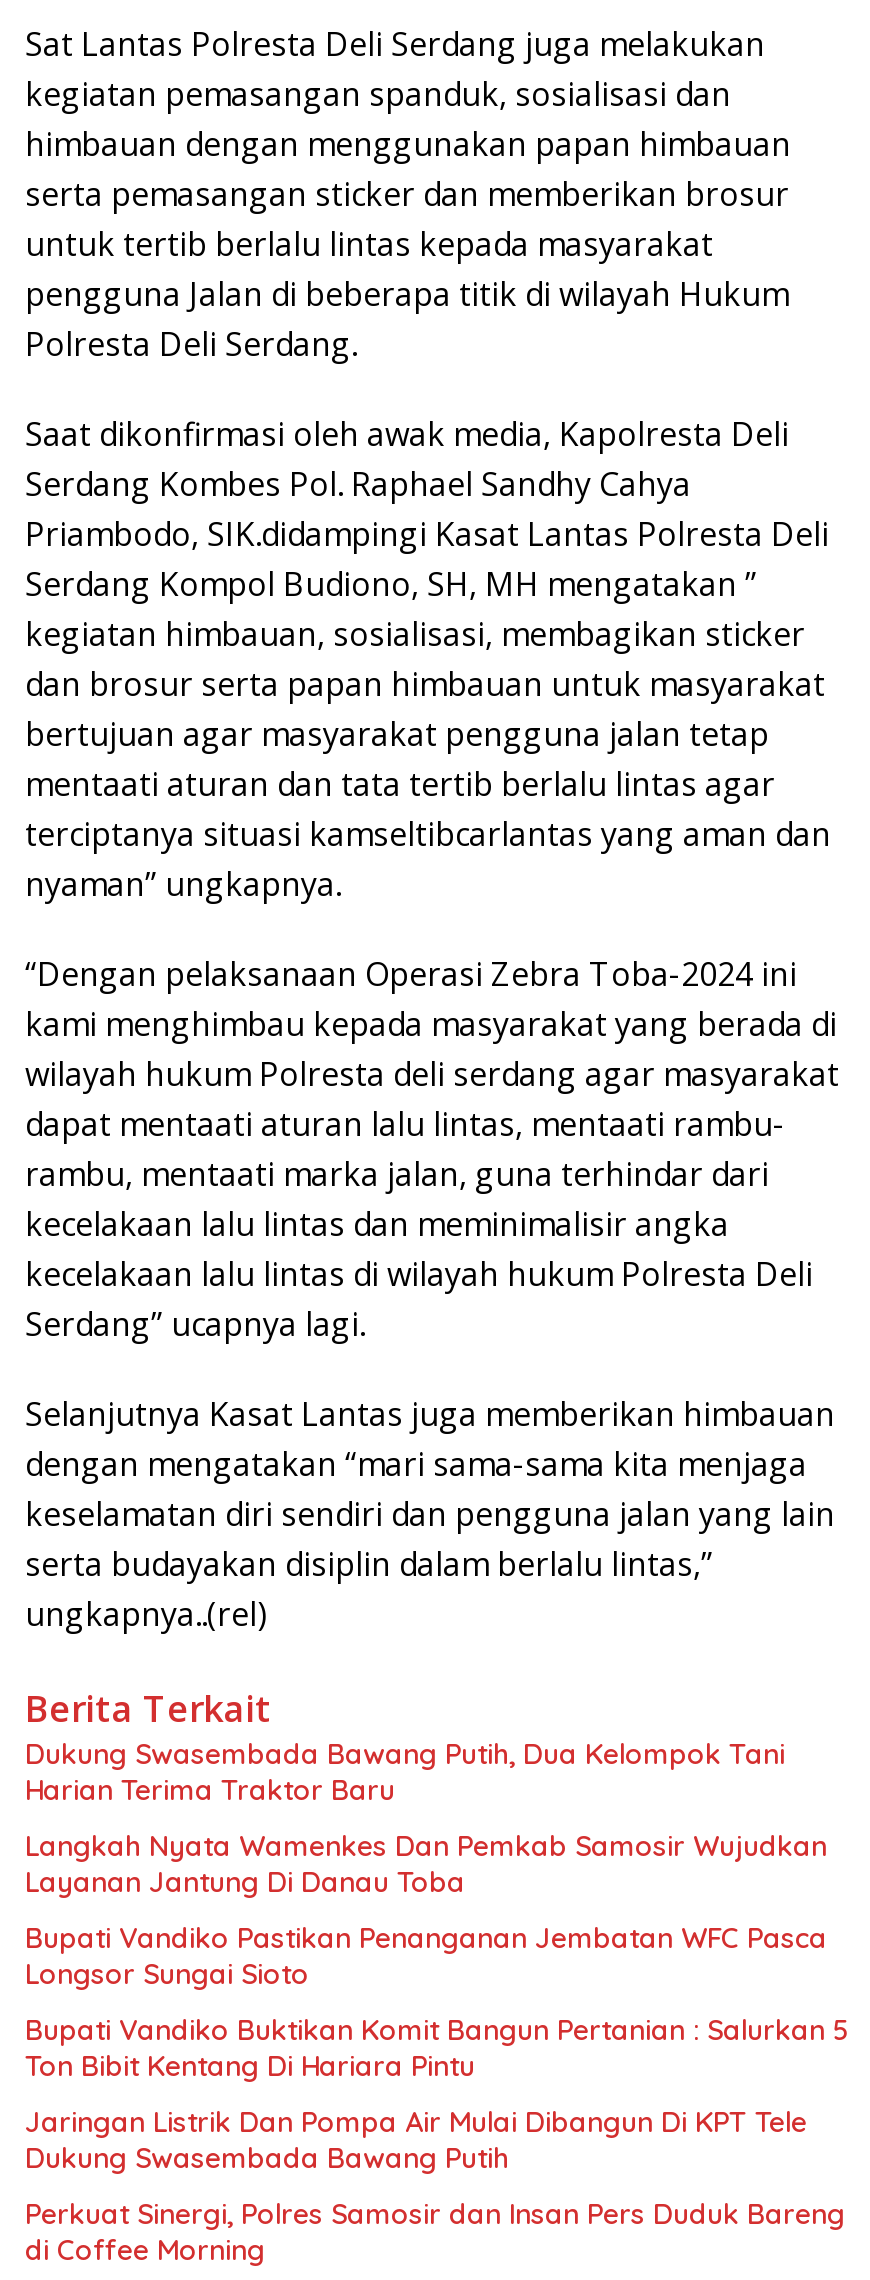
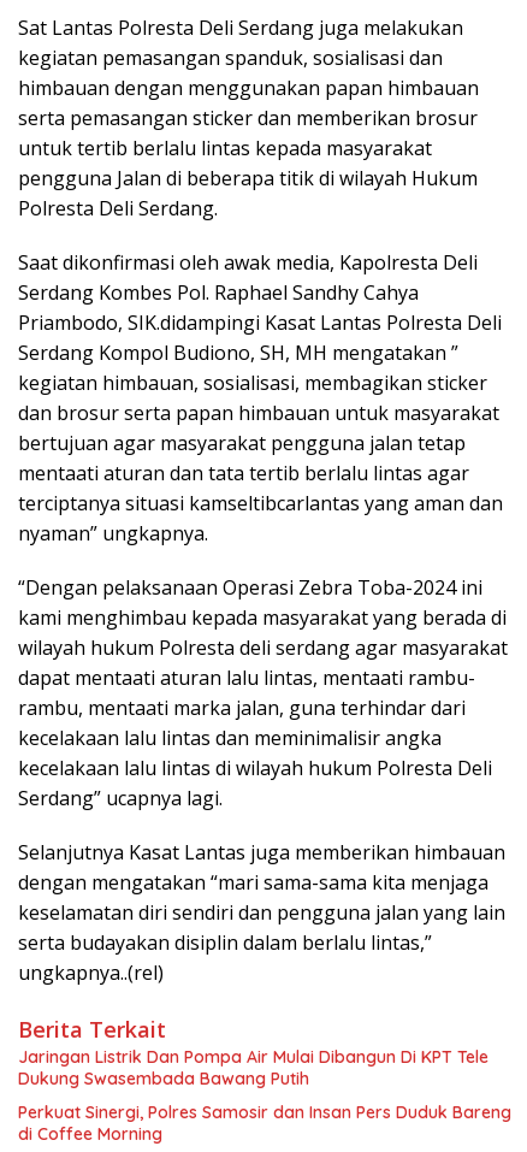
- Dukung Swasembada Bawang Putih, Dua Kelompok Tani
- Harian Terima Traktor Baru
- Langkah Nyata Wamenkes Dan Pemkab Samosir Wujudkan
- Layanan Jantung Di Danau Toba
- Bupati Vandiko Pastikan Penanganan Jembatan WFC Pasca
- Longsor Sungai Sioto
- Bupati Vandiko Buktikan Komit Bangun Pertanian : Salurkan 5
- Ton Bibit Kentang Di Hariara Pintu
